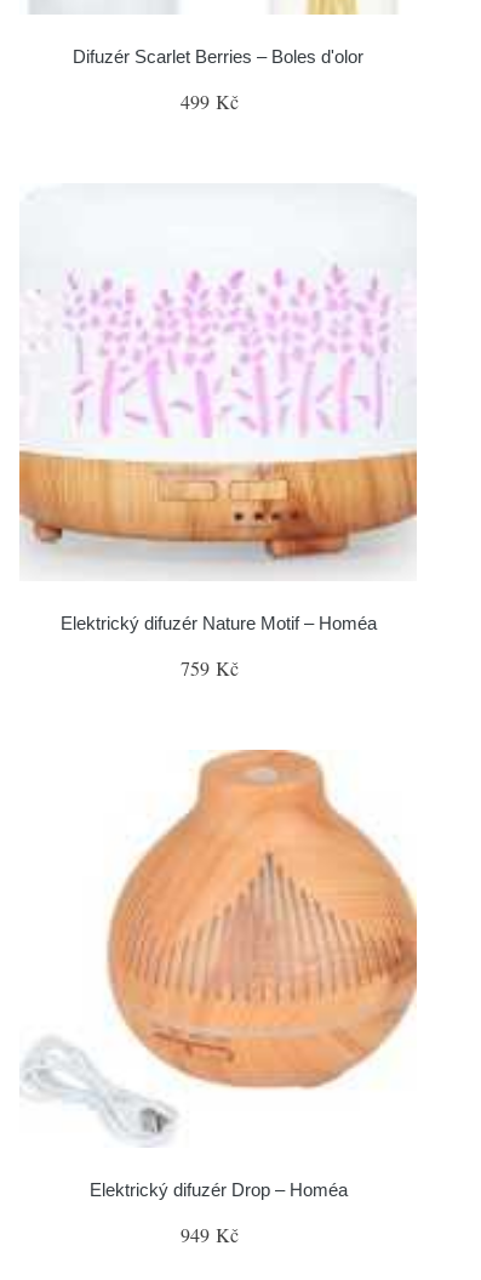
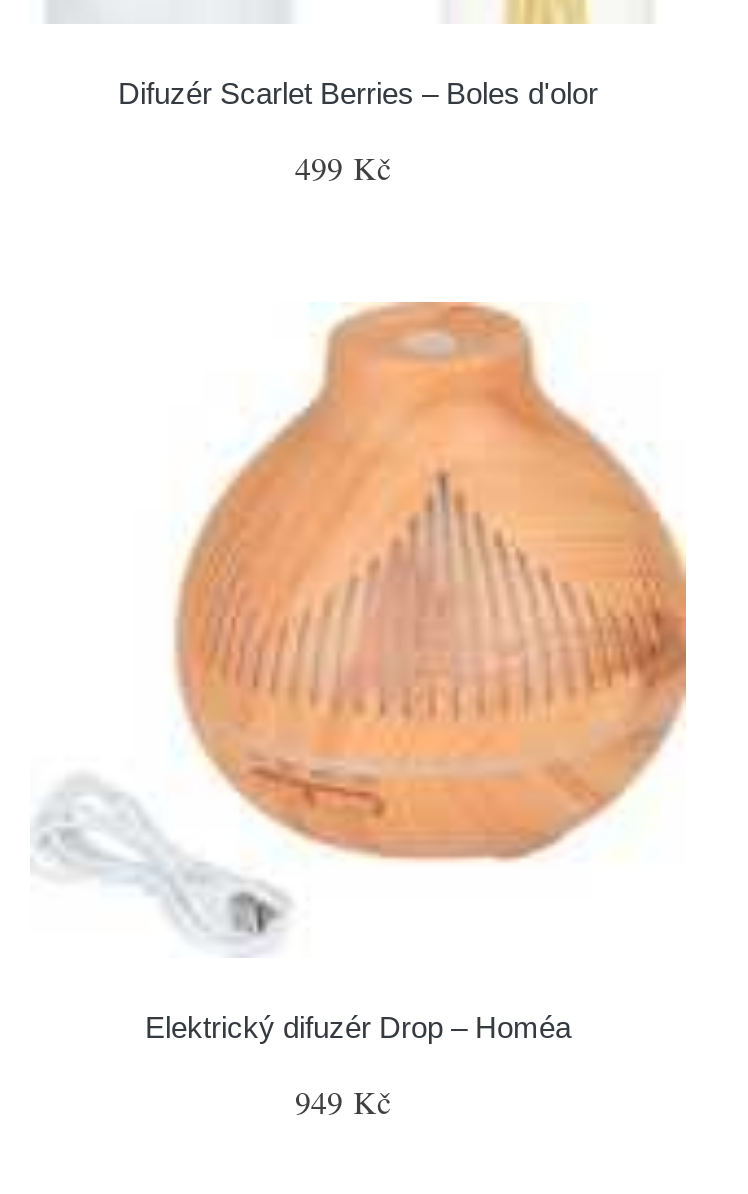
- [image]
- Elektrický difuzér Nature Motif – Homéa
- 759 Kč
